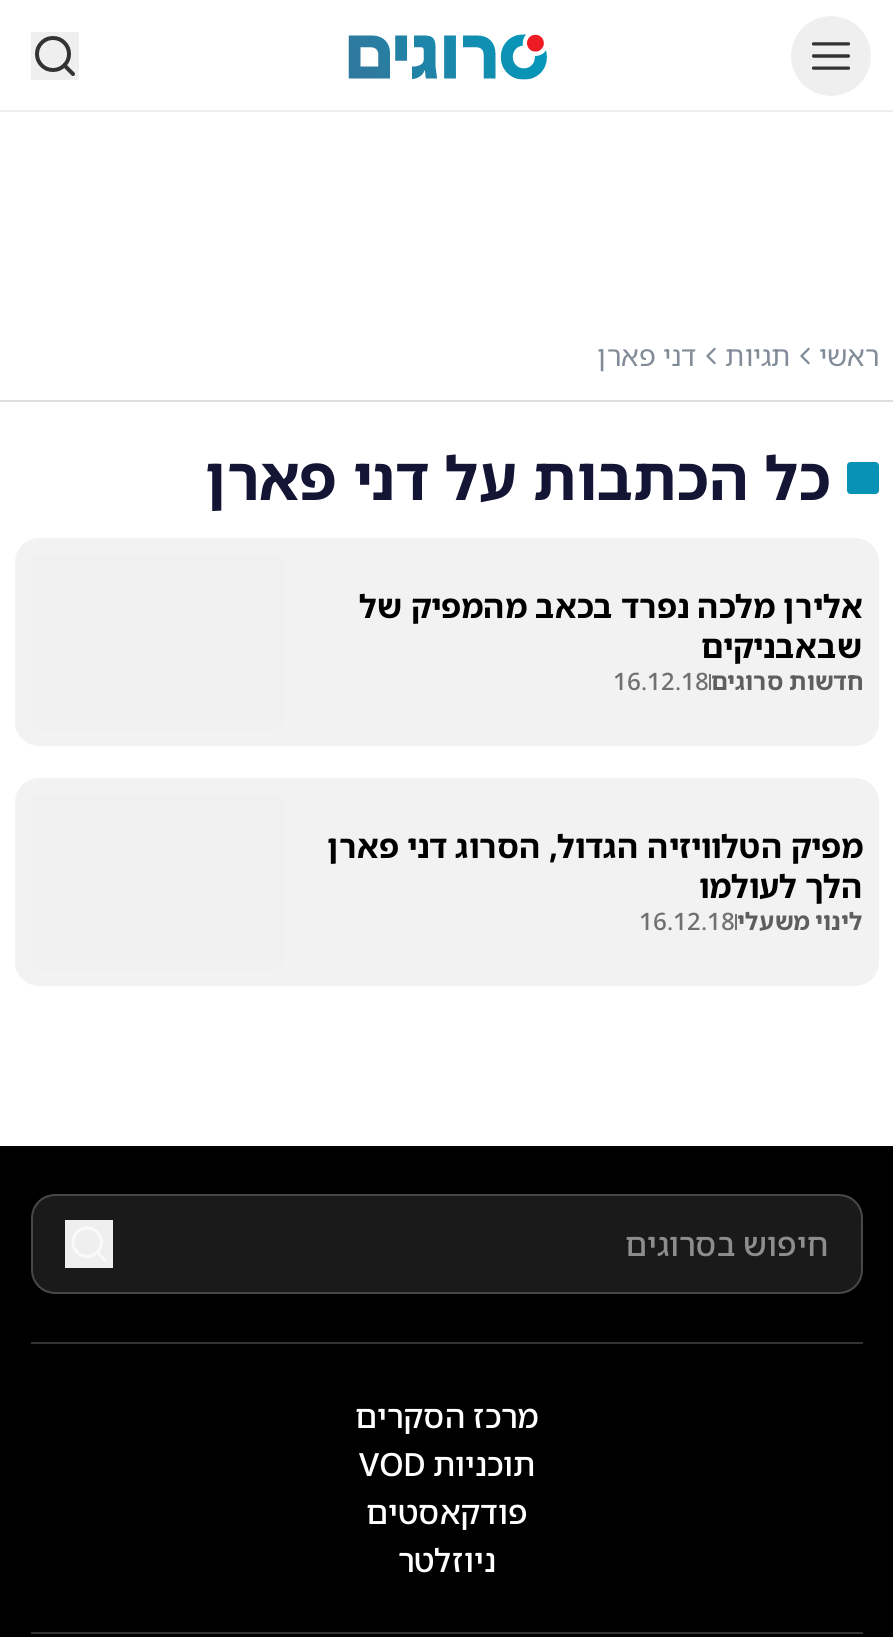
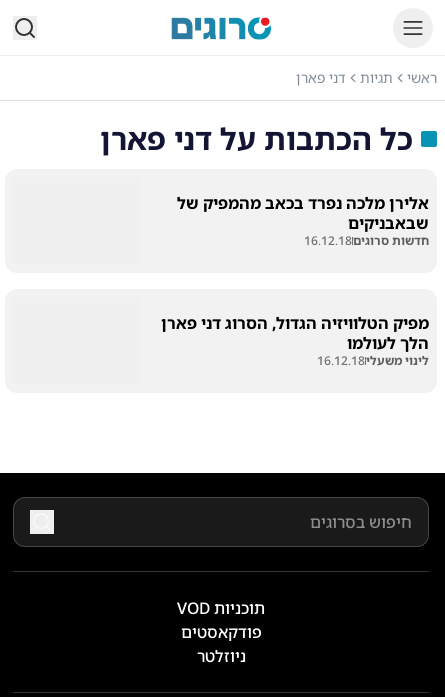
- מרכז הסקרים
